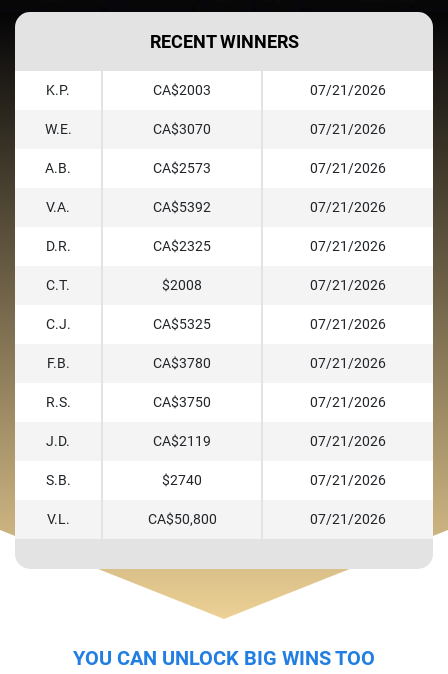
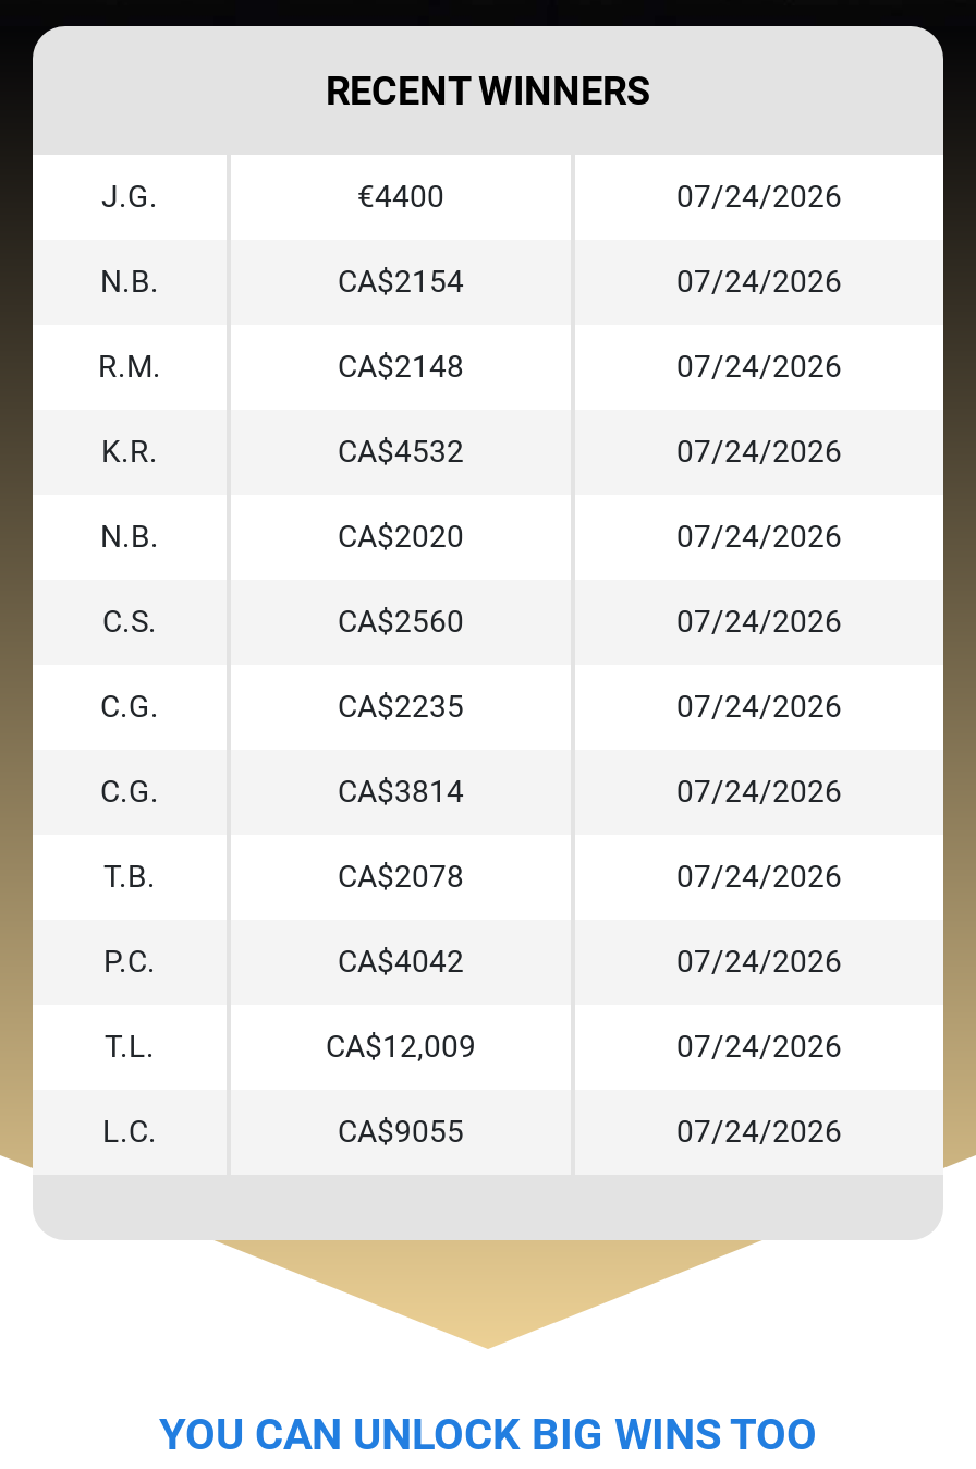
- K.P.
- CA$2003
- 07/21/2026
+ J.G.
+ €4400
+ 07/24/2026

- W.E.
- CA$3070
- 07/21/2026
+ N.B.
+ CA$2154
+ 07/24/2026

- A.B.
- CA$2573
- 07/21/2026
+ R.M.
+ CA$2148
+ 07/24/2026

- V.A.
- CA$5392
- 07/21/2026
+ K.R.
+ CA$4532
+ 07/24/2026

- D.R.
- CA$2325
- 07/21/2026
+ N.B.
+ CA$2020
+ 07/24/2026

- C.T.
- $2008
- 07/21/2026
+ C.S.
+ CA$2560
+ 07/24/2026

- C.J.
- CA$5325
- 07/21/2026
+ C.G.
+ CA$2235
+ 07/24/2026

- F.B.
- CA$3780
- 07/21/2026
+ C.G.
+ CA$3814
+ 07/24/2026

- R.S.
- CA$3750
- 07/21/2026
+ T.B.
+ CA$2078
+ 07/24/2026

- J.D.
- CA$2119
- 07/21/2026
+ P.C.
+ CA$4042
+ 07/24/2026

- S.B.
- $2740
- 07/21/2026
+ T.L.
+ CA$12,009
+ 07/24/2026

- V.L.
- CA$50,800
- 07/21/2026
+ L.C.
+ CA$9055
+ 07/24/2026
